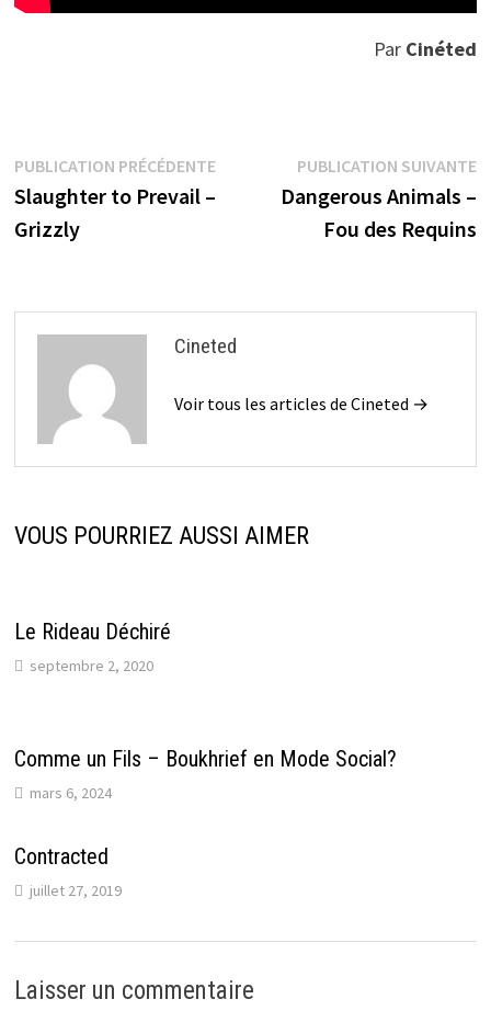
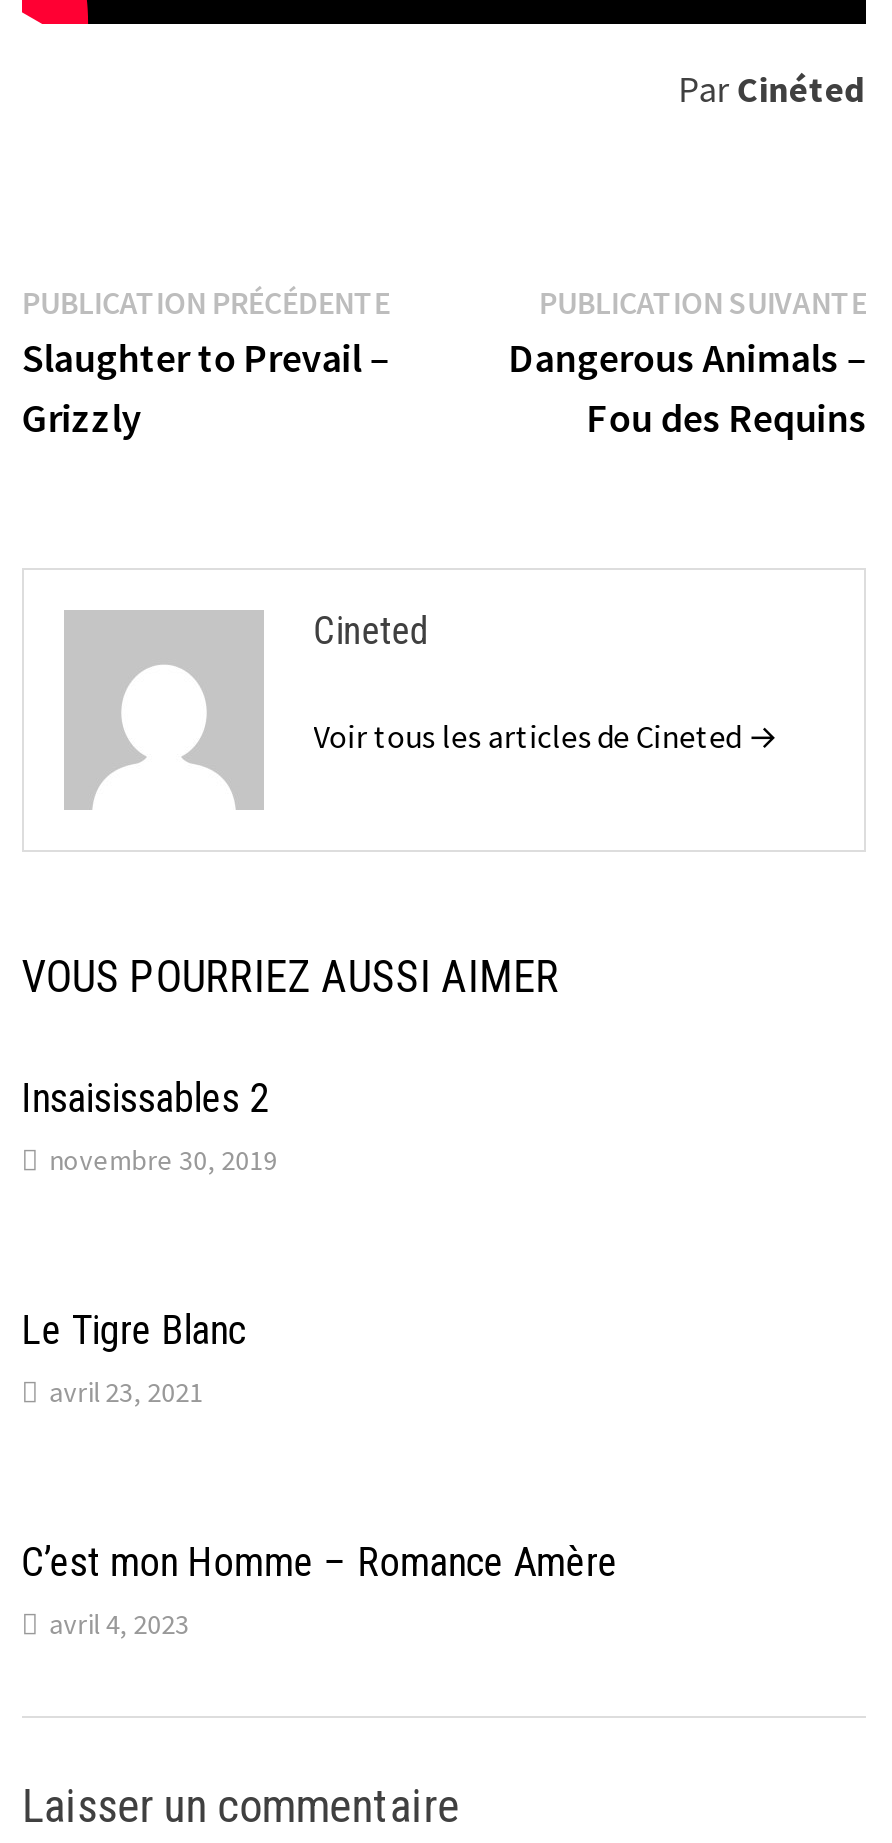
- Le Rideau Déchiré
- septembre 2, 2020
+ Insaisissables 2
+ novembre 30, 2019

- Comme un Fils – Boukhrief en Mode Social?
- mars 6, 2024
+ Le Tigre Blanc
+ avril 23, 2021

- Contracted
- juillet 27, 2019
+ C’est mon Homme – Romance Amère
+ avril 4, 2023
